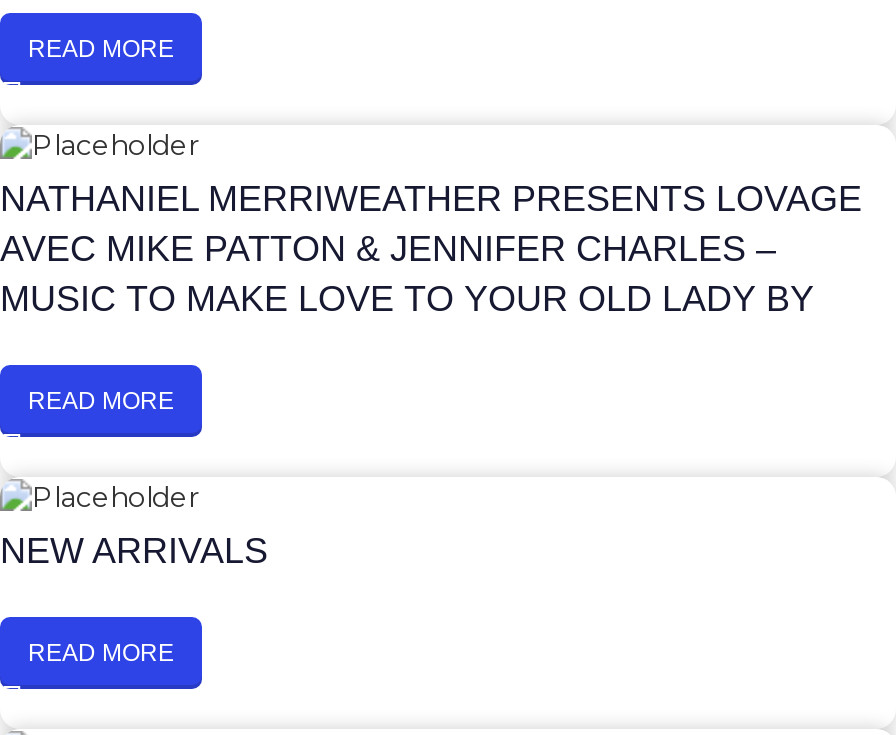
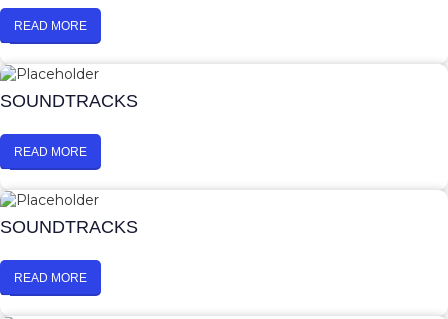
- NATHANIEL MERRIWEATHER PRESENTS LOVAGE
- AVEC MIKE PATTON & JENNIFER CHARLES –
- MUSIC TO MAKE LOVE TO YOUR OLD LADY BY
+ SOUNDTRACKS

- NEW ARRIVALS
+ SOUNDTRACKS
